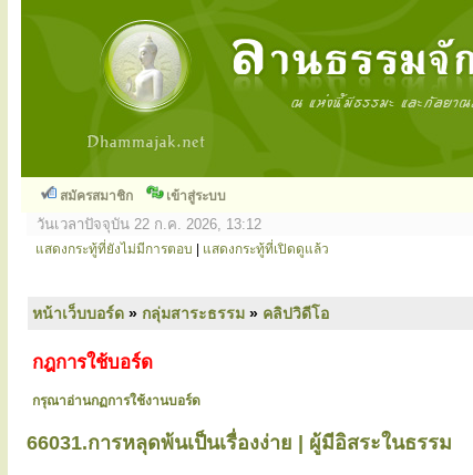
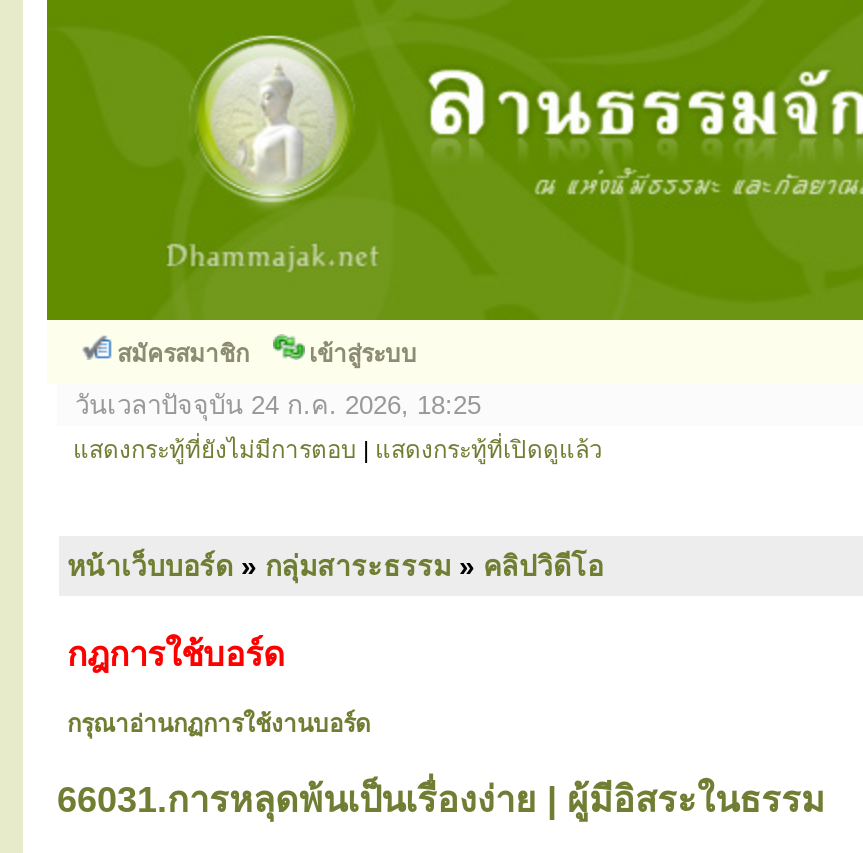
- วันเวลาปัจจุบัน 22 ก.ค. 2026, 13:12
+ วันเวลาปัจจุบัน 24 ก.ค. 2026, 18:25
